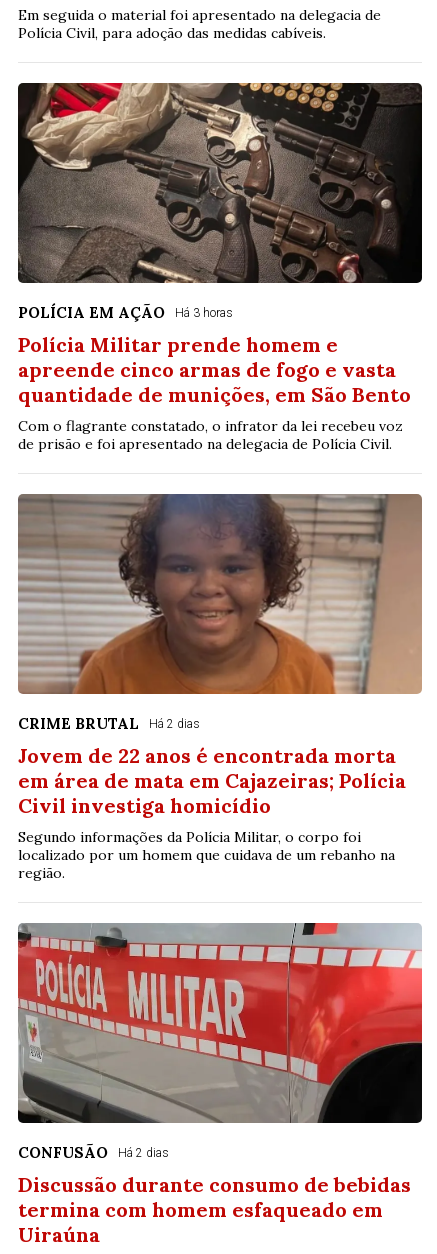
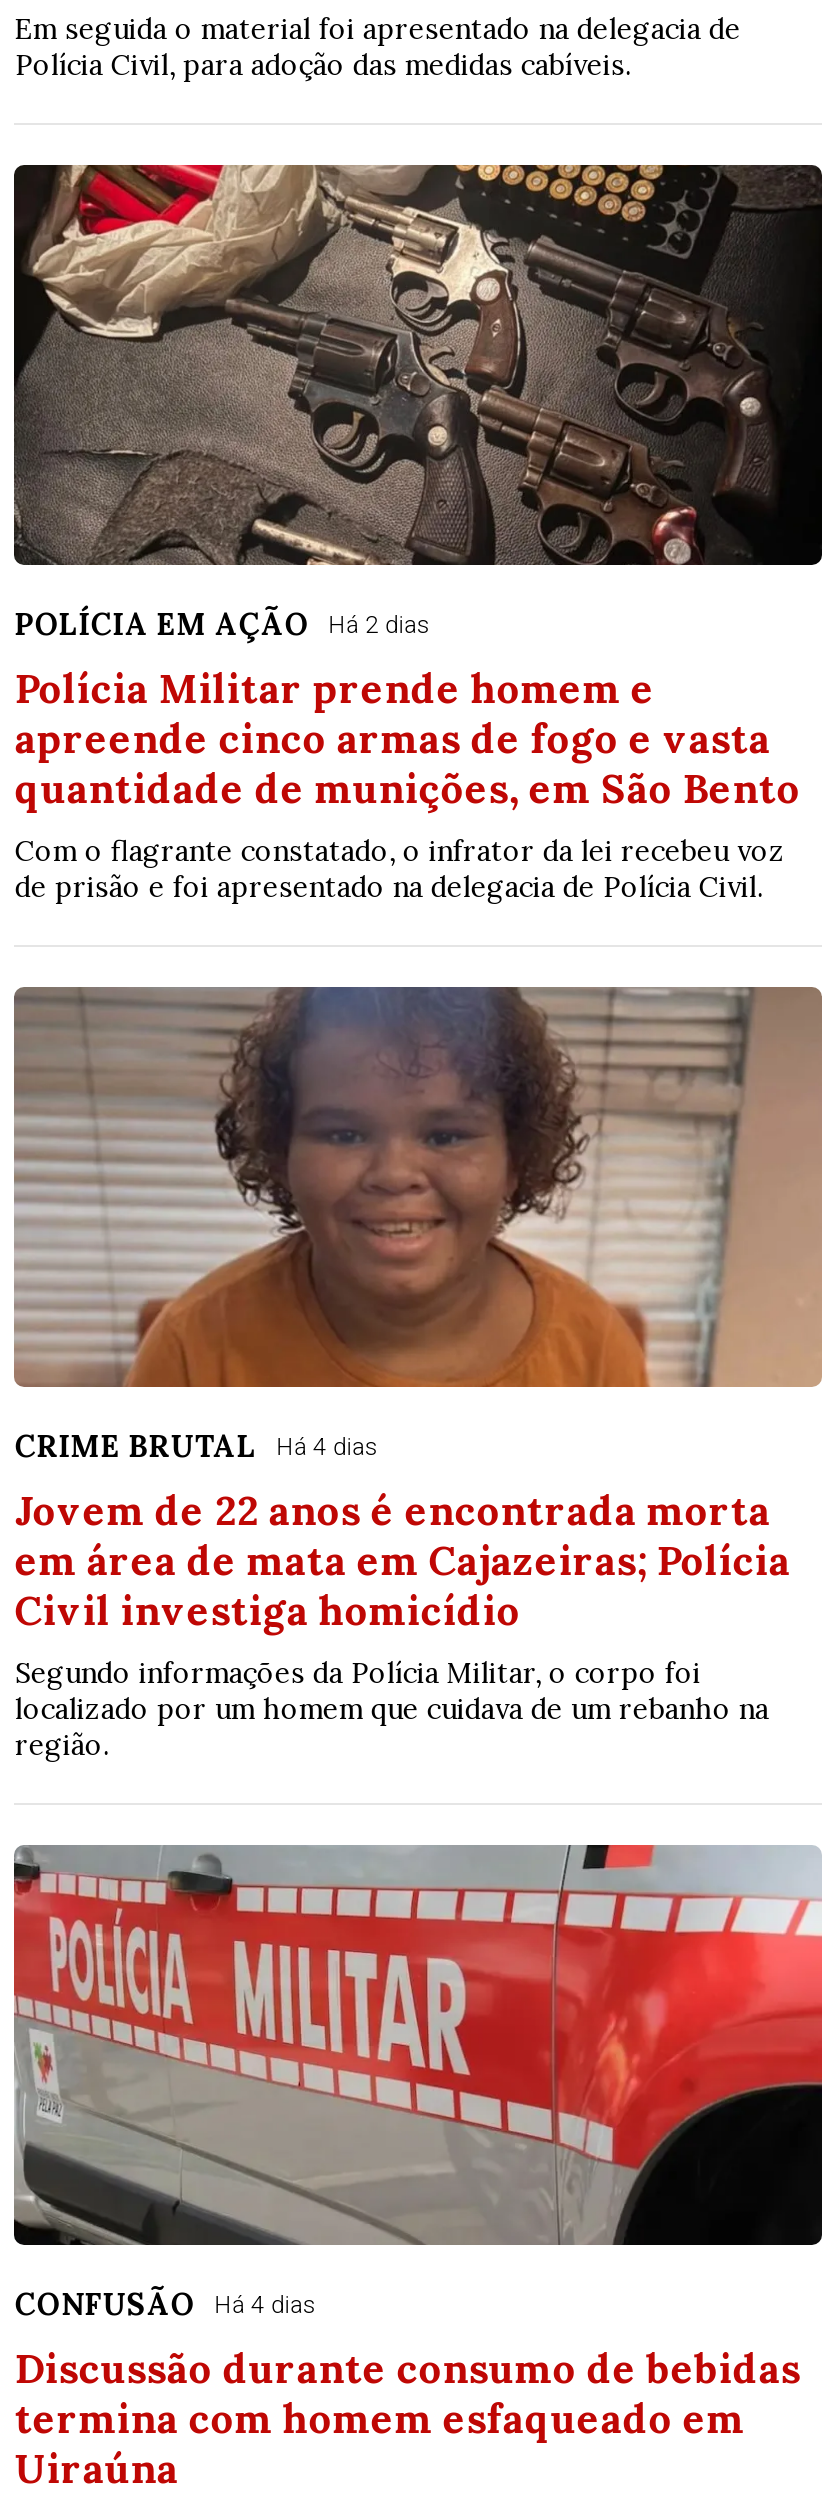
- POLÍCIA EM AÇÃO Há 3 horas
+ POLÍCIA EM AÇÃO Há 2 dias

- CRIME BRUTAL Há 2 dias
+ CRIME BRUTAL Há 4 dias

- CONFUSÃO Há 2 dias
+ CONFUSÃO Há 4 dias
